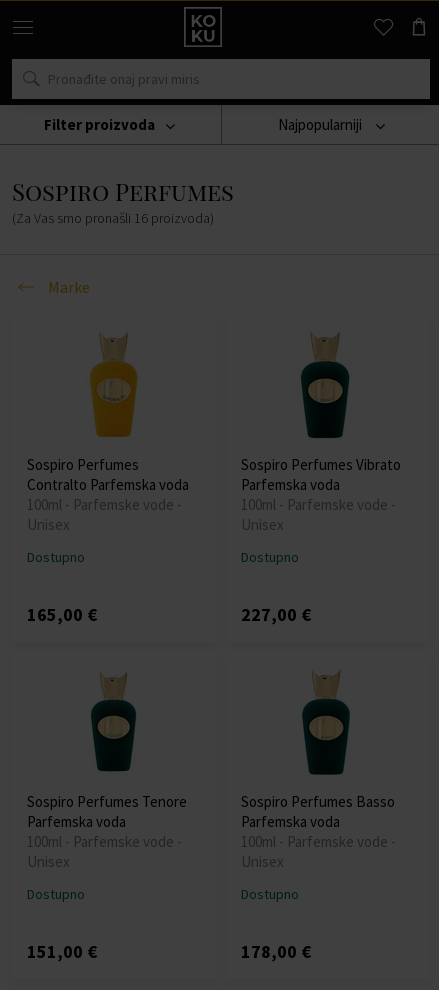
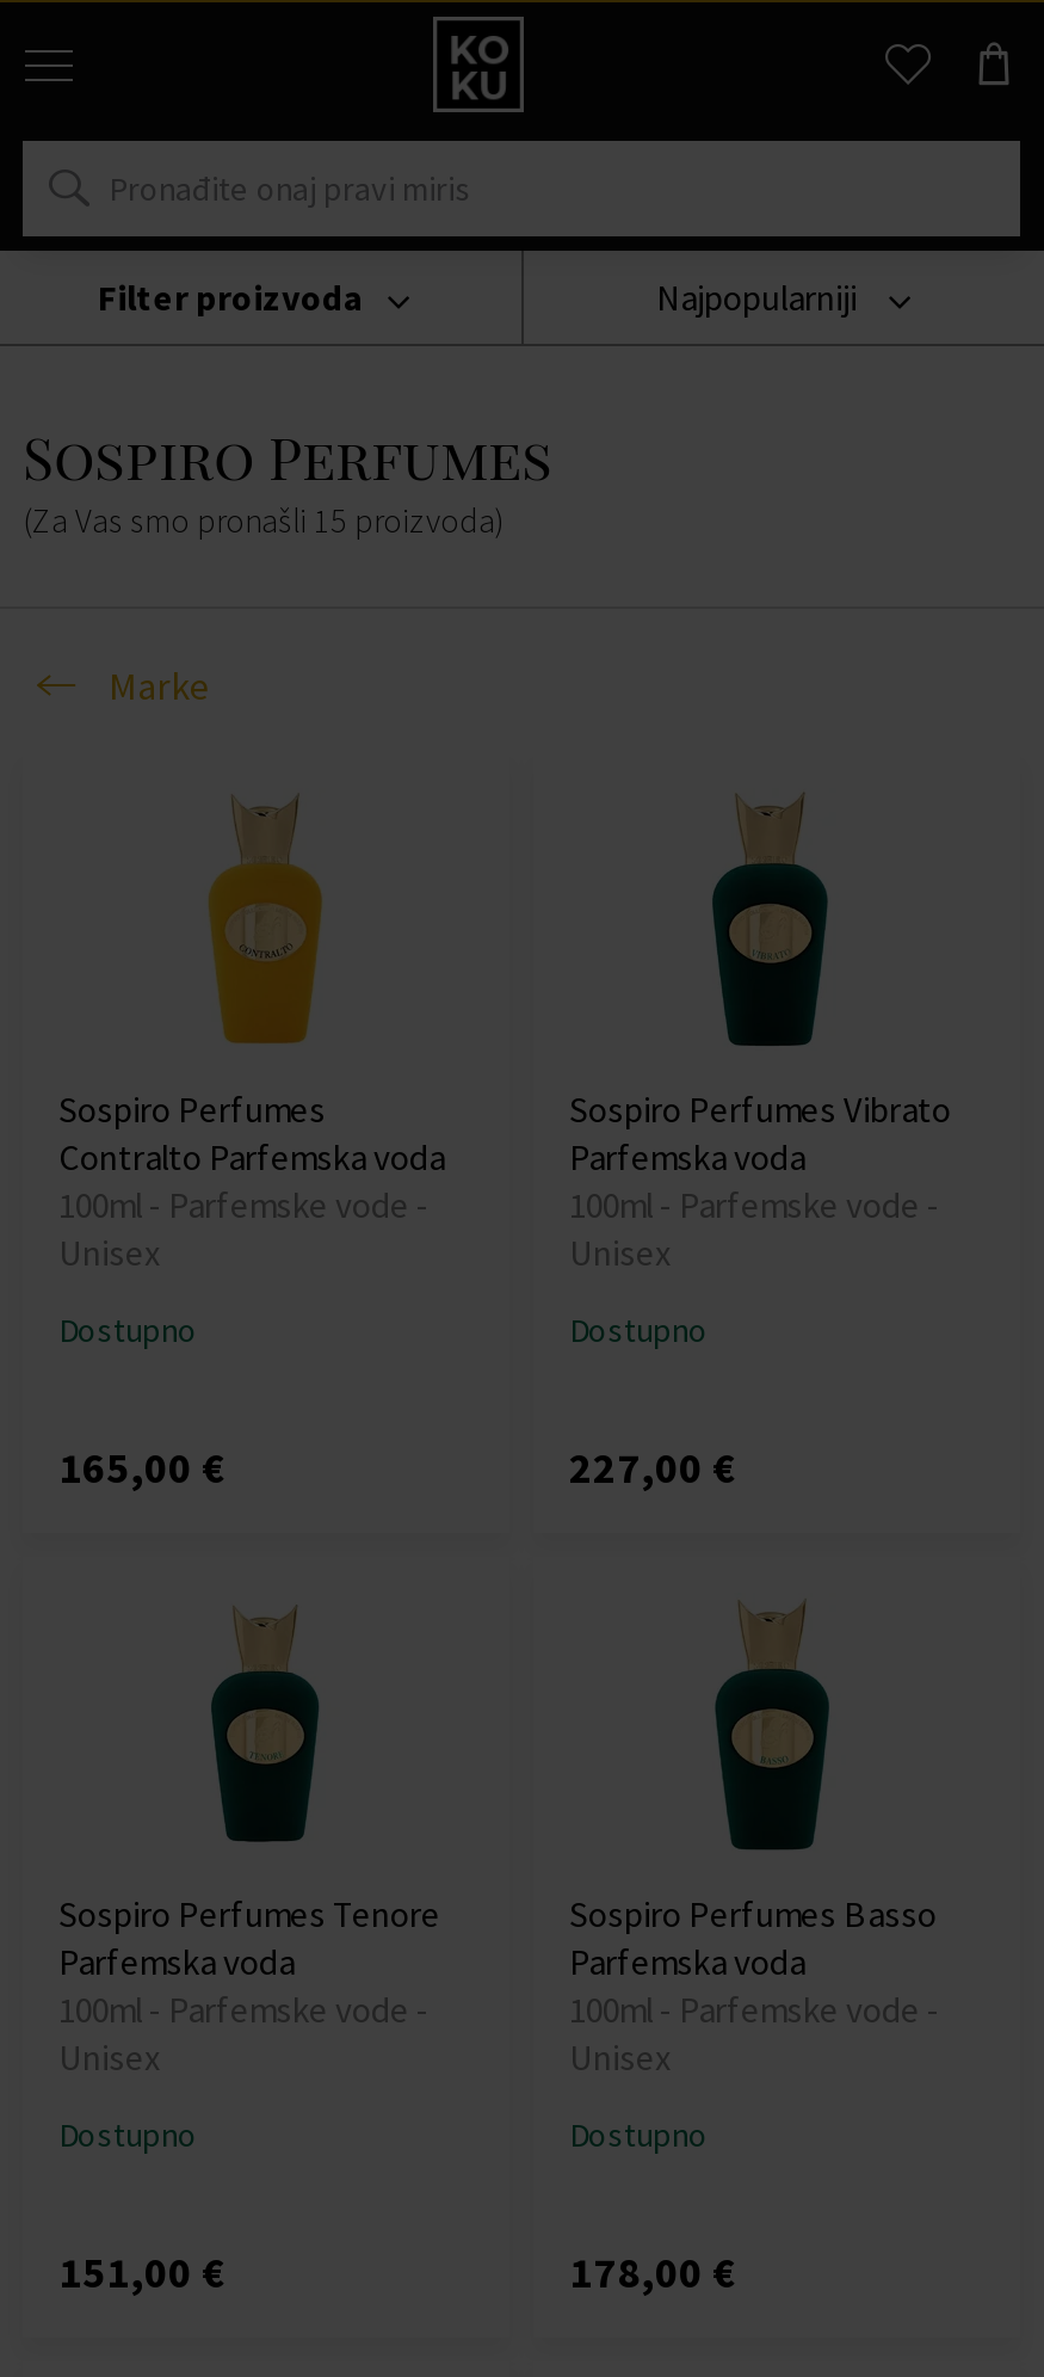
- (Za Vas smo pronašli 16 proizvoda)
+ (Za Vas smo pronašli 15 proizvoda)
